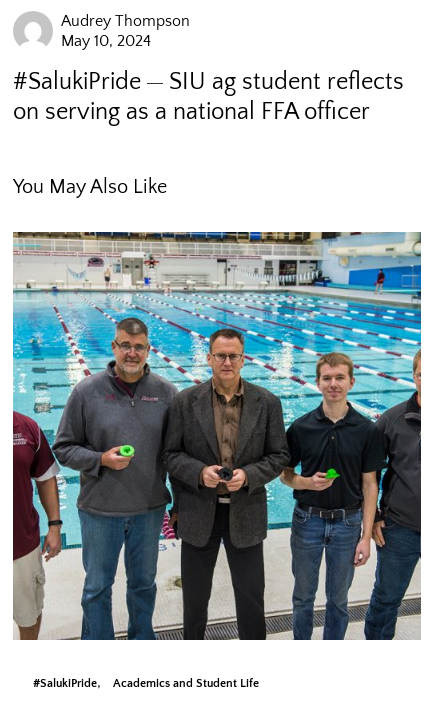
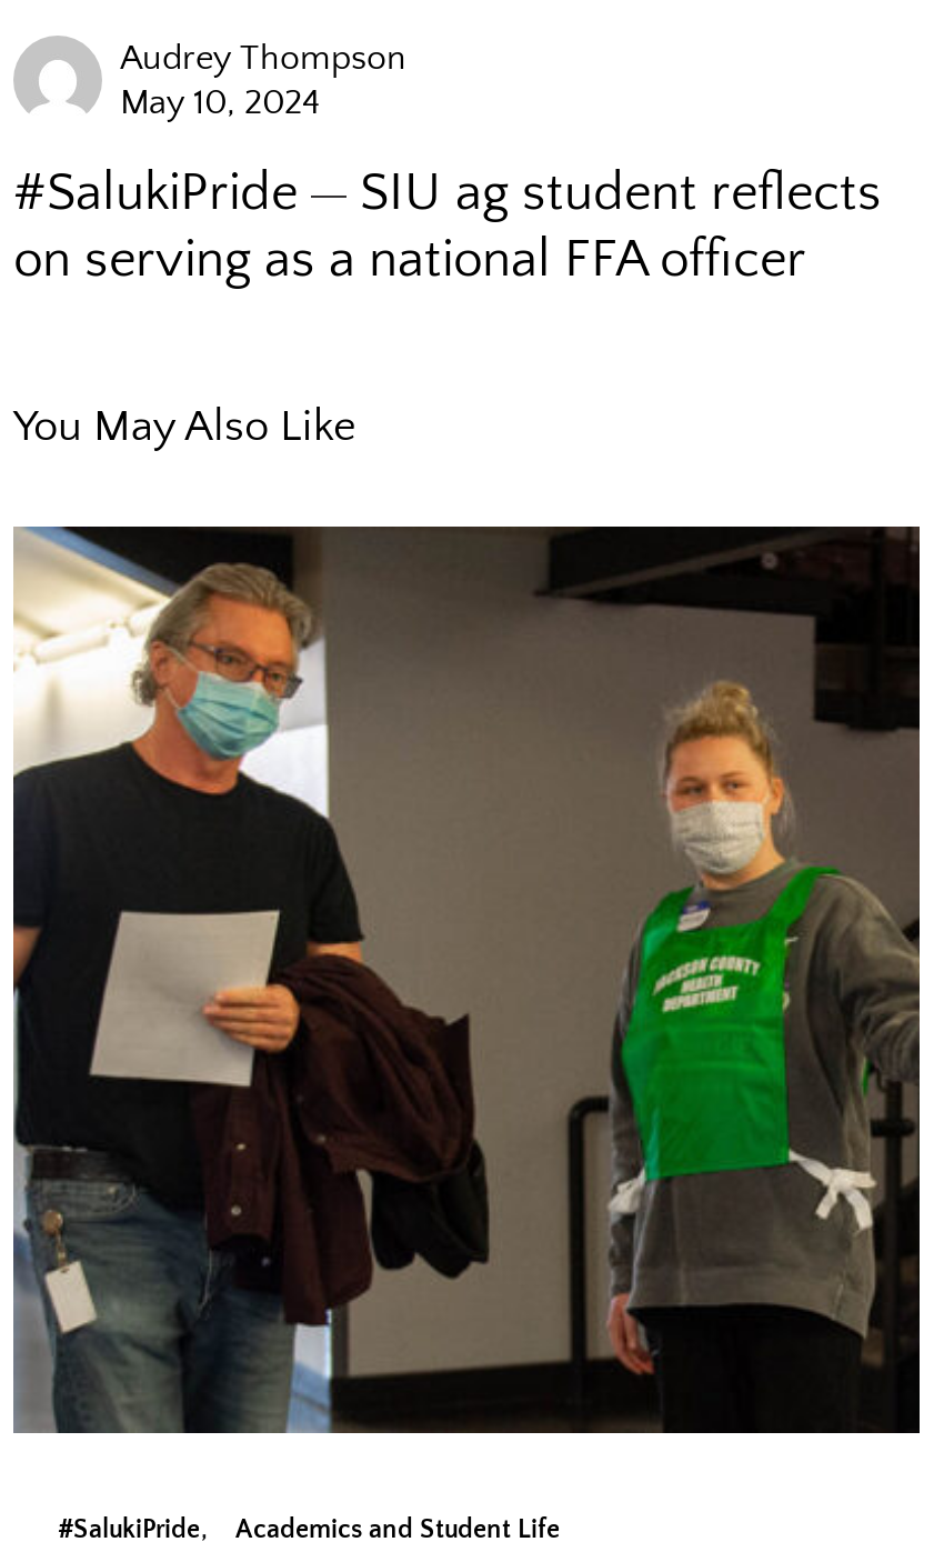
- [image]
+ [image]
